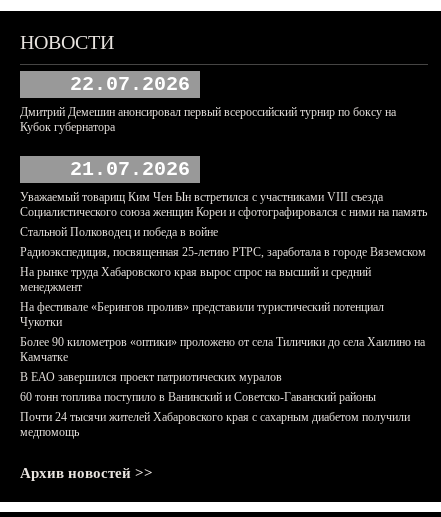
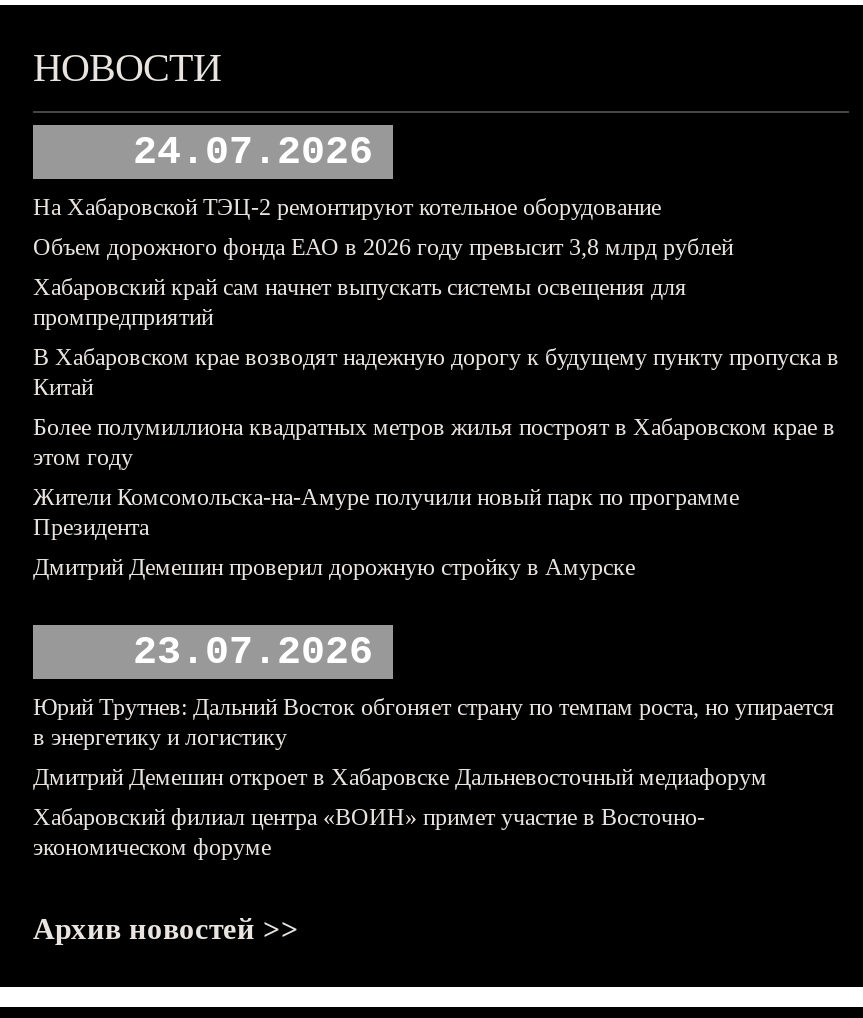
- 22.07.2026
- Дмитрий Демешин анонсировал первый всероссийский турнир по боксу на
- Кубок губернатора
+ 24.07.2026
+ На Хабаровской ТЭЦ-2 ремонтируют котельное оборудование
+ Объем дорожного фонда ЕАО в 2026 году превысит 3,8 млрд рублей
+ Хабаровский край сам начнет выпускать системы освещения для
+ промпредприятий
+ В Хабаровском крае возводят надежную дорогу к будущему пункту пропуска в
+ Китай
+ Более полумиллиона квадратных метров жилья построят в Хабаровском крае в
+ этом году
+ Жители Комсомольска-на-Амуре получили новый парк по программе
+ Президента
+ Дмитрий Демешин проверил дорожную стройку в Амурске

- 21.07.2026
- Уважаемый товарищ Ким Чен Ын встретился с участниками VIII съезда
- Социалистического союза женщин Кореи и сфотографировался с ними на память
- Стальной Полководец и победа в войне
- Радиоэкспедиция, посвященная 25-летию РТРС, заработала в городе Вяземском
- На рынке труда Хабаровского края вырос спрос на высший и средний
- менеджмент
- На фестивале «Берингов пролив» представили туристический потенциал
- Чукотки
- Более 90 километров «оптики» проложено от села Тиличики до села Хаилино на
- Камчатке
- В ЕАО завершился проект патриотических муралов
- 60 тонн топлива поступило в Ванинский и Советско-Гаванский районы
- Почти 24 тысячи жителей Хабаровского края с сахарным диабетом получили
- медпомощь
+ 23.07.2026
+ Юрий Трутнев: Дальний Восток обгоняет страну по темпам роста, но упирается
+ в энергетику и логистику
+ Дмитрий Демешин откроет в Хабаровске Дальневосточный медиафорум
+ Хабаровский филиал центра «ВОИН» примет участие в Восточно-
+ экономическом форуме
